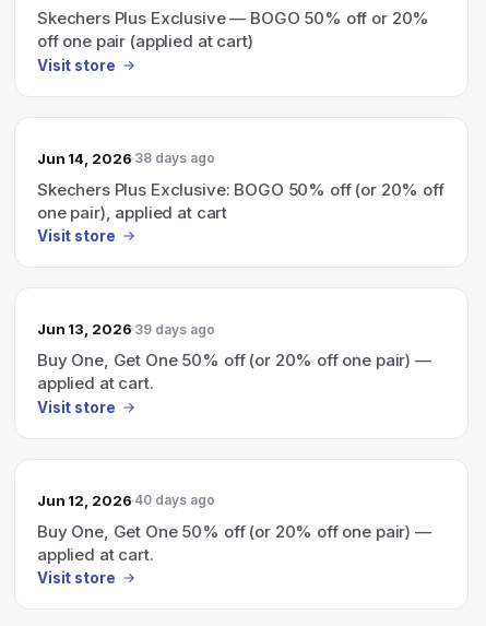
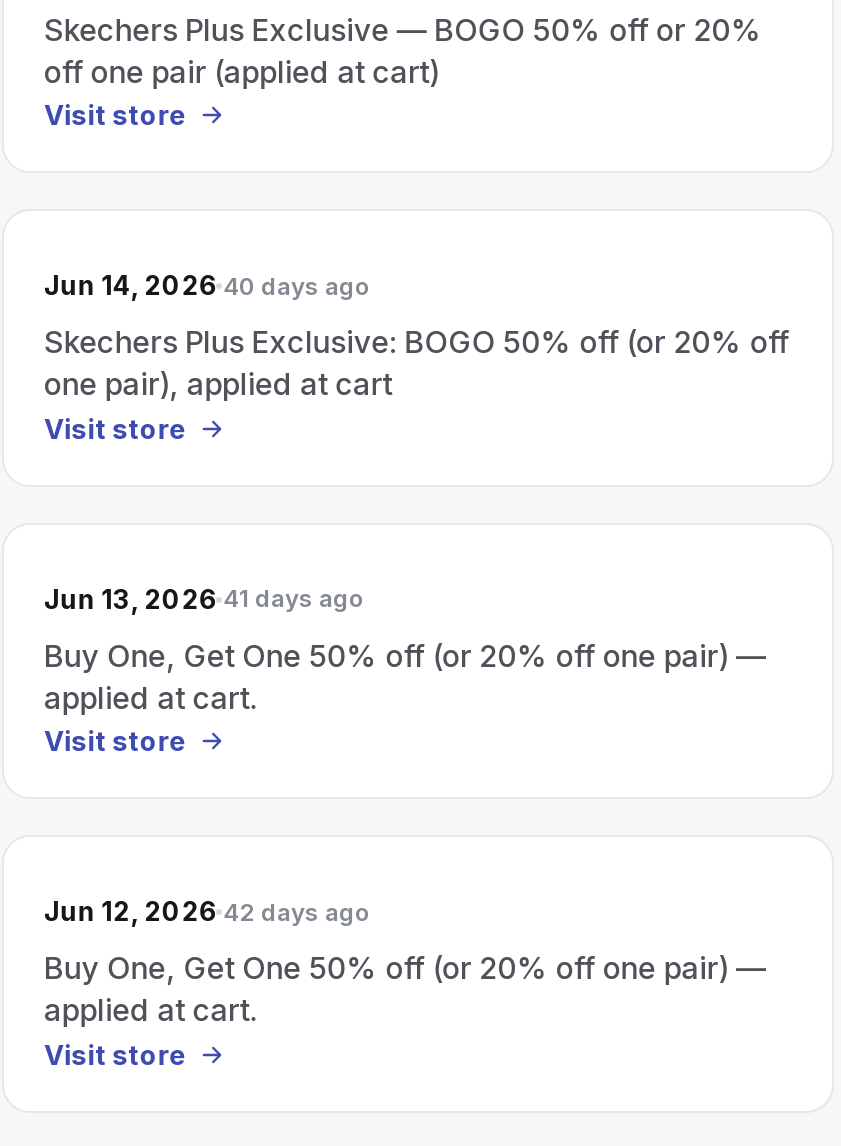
- Jun 14, 2026 38 days ago
+ Jun 14, 2026 40 days ago

- Jun 13, 2026 39 days ago
+ Jun 13, 2026 41 days ago

- Jun 12, 2026 40 days ago
+ Jun 12, 2026 42 days ago
